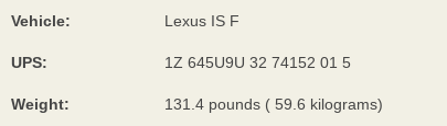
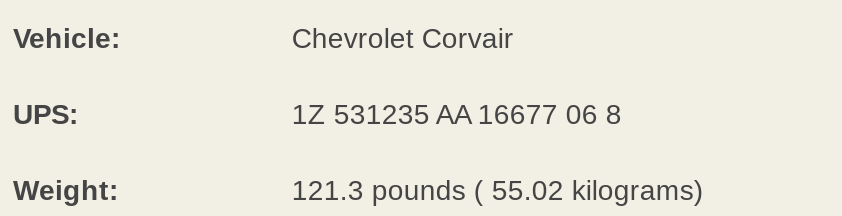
- Lexus IS F
+ Chevrolet Corvair

- 1Z 645U9U 32 74152 01 5
+ 1Z 531235 AA 16677 06 8

- 131.4 pounds ( 59.6 kilograms)
+ 121.3 pounds ( 55.02 kilograms)
